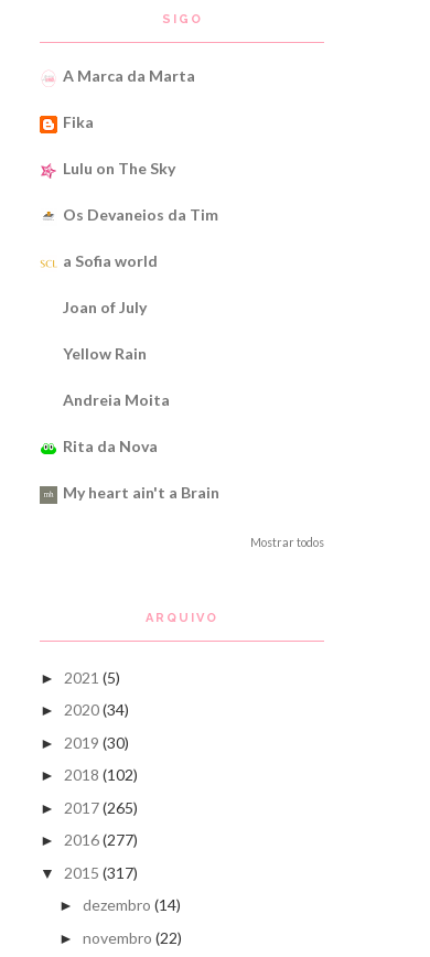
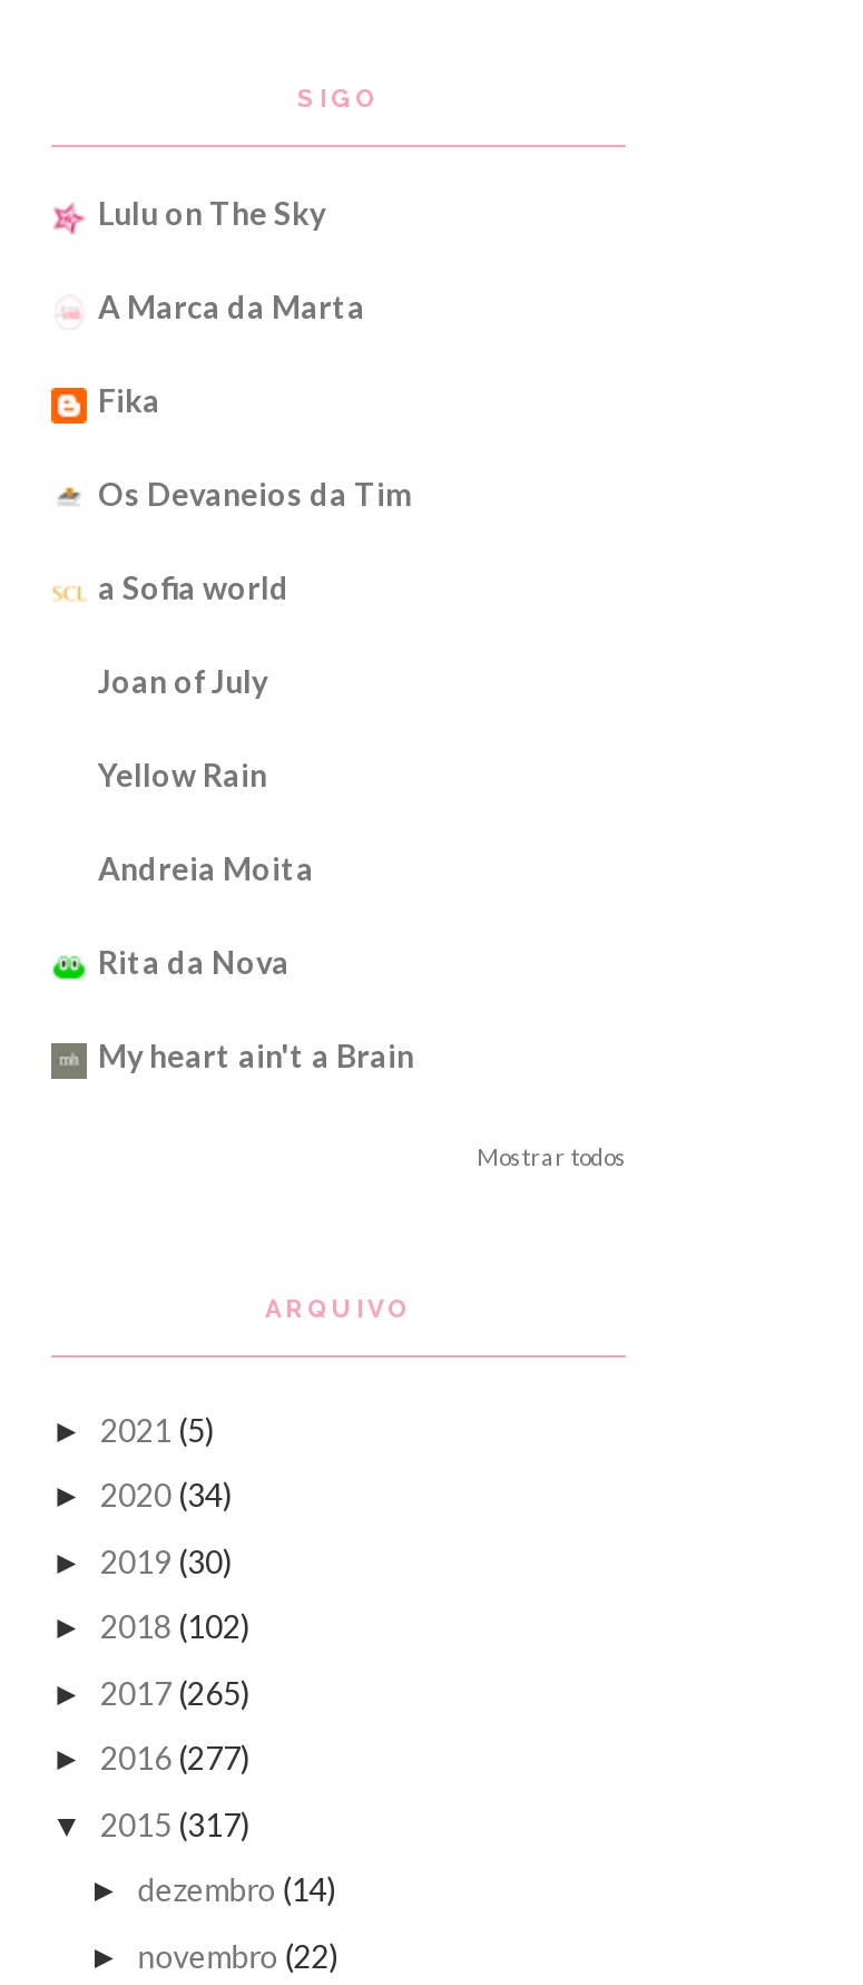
moved down: A Marca da Marta | Fika

moved up: Lulu on The Sky
